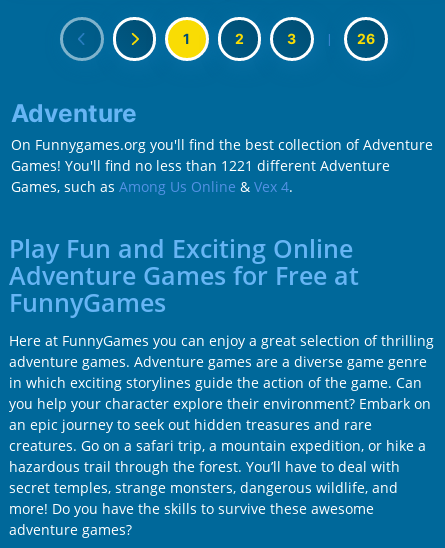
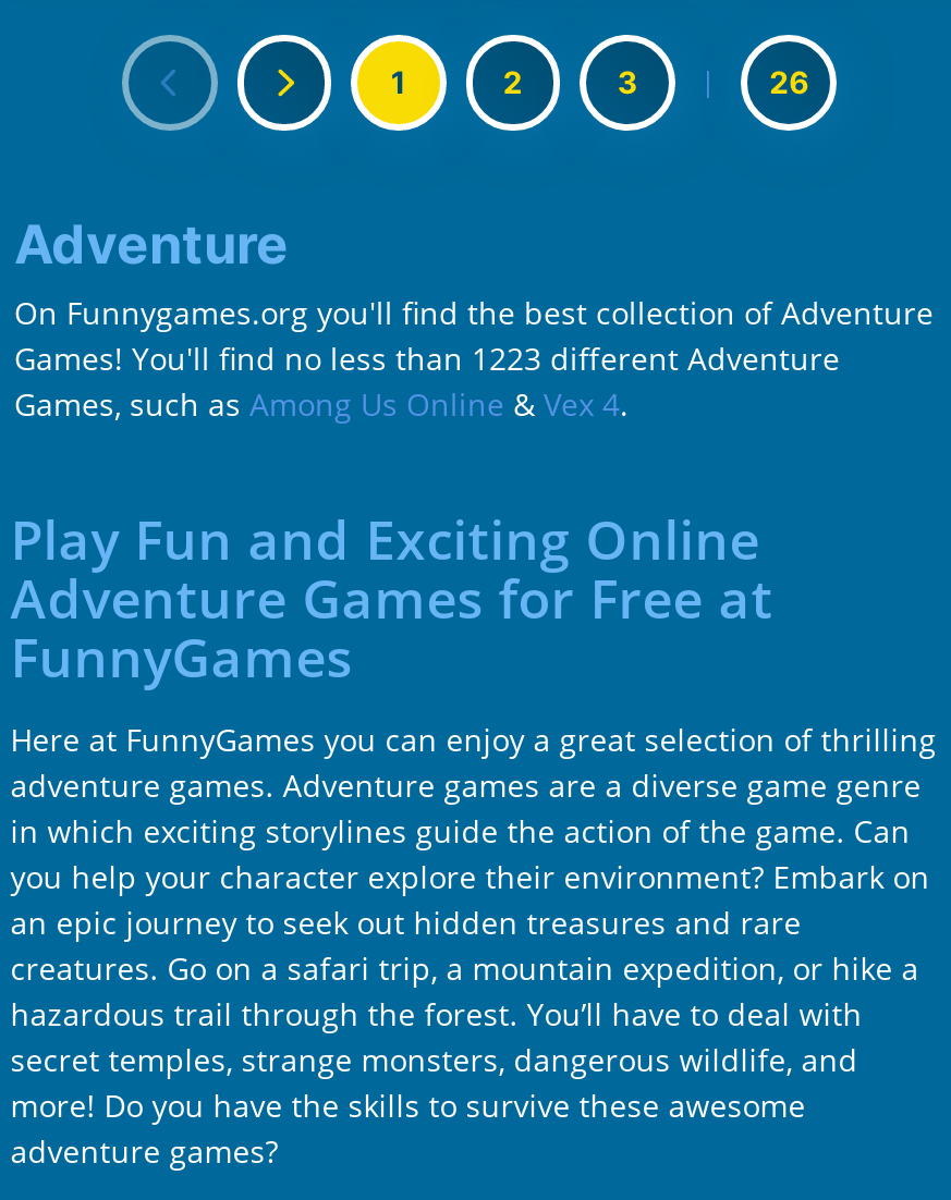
- Games! You'll find no less than 1221 different Adventure
+ Games! You'll find no less than 1223 different Adventure
